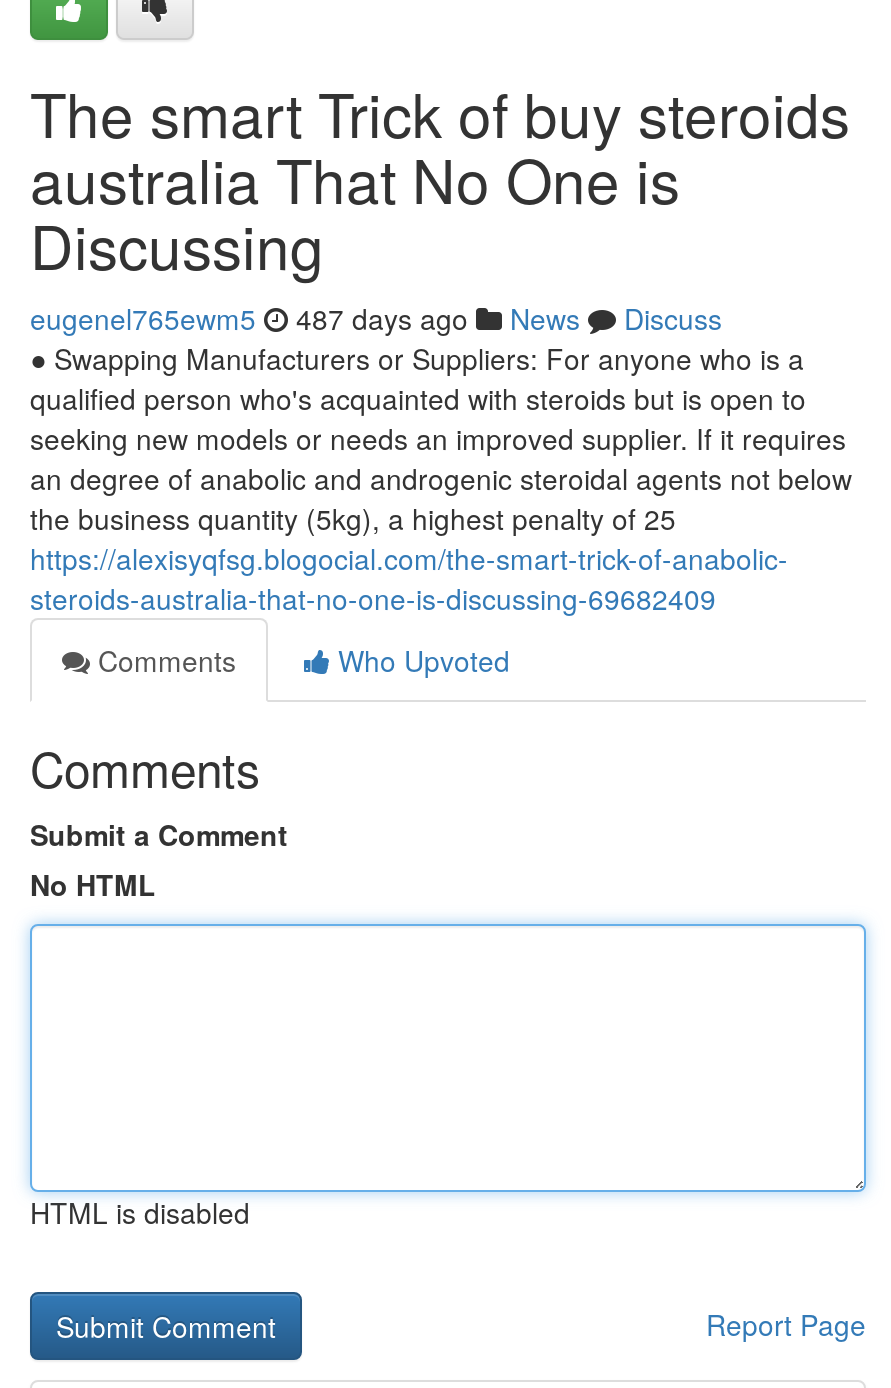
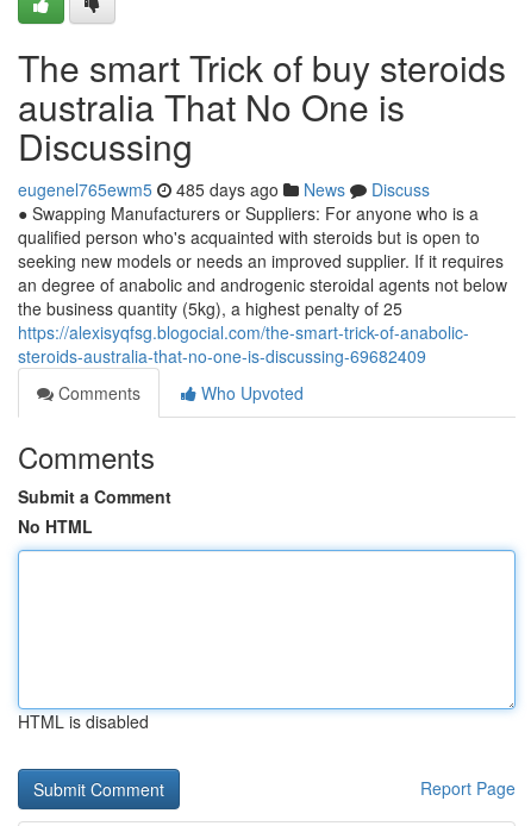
- eugenel765ewm5 487 days ago News Discuss
+ eugenel765ewm5 485 days ago News Discuss
